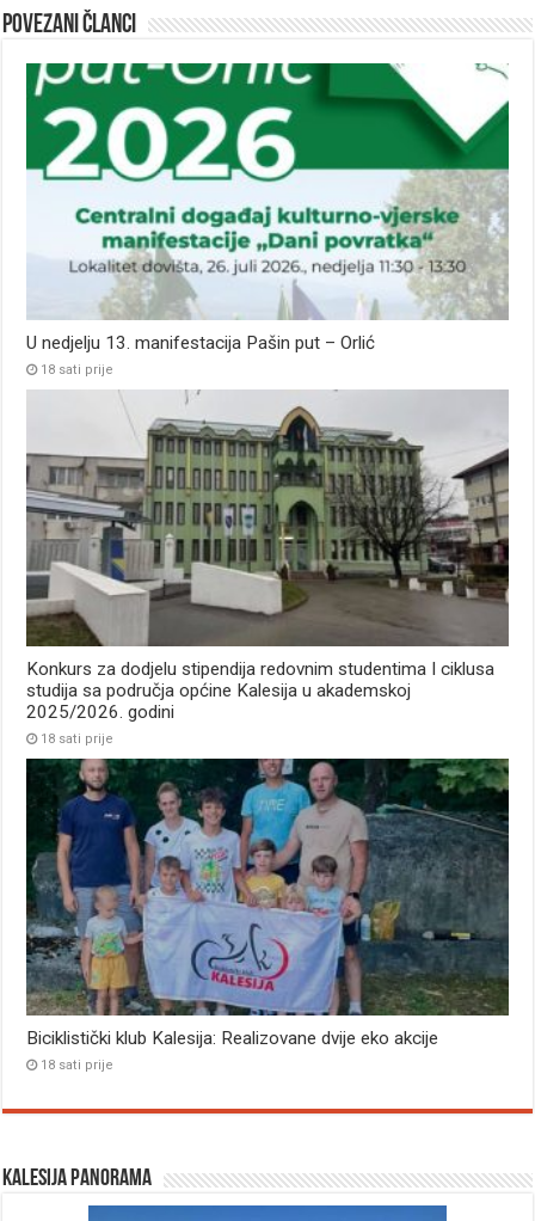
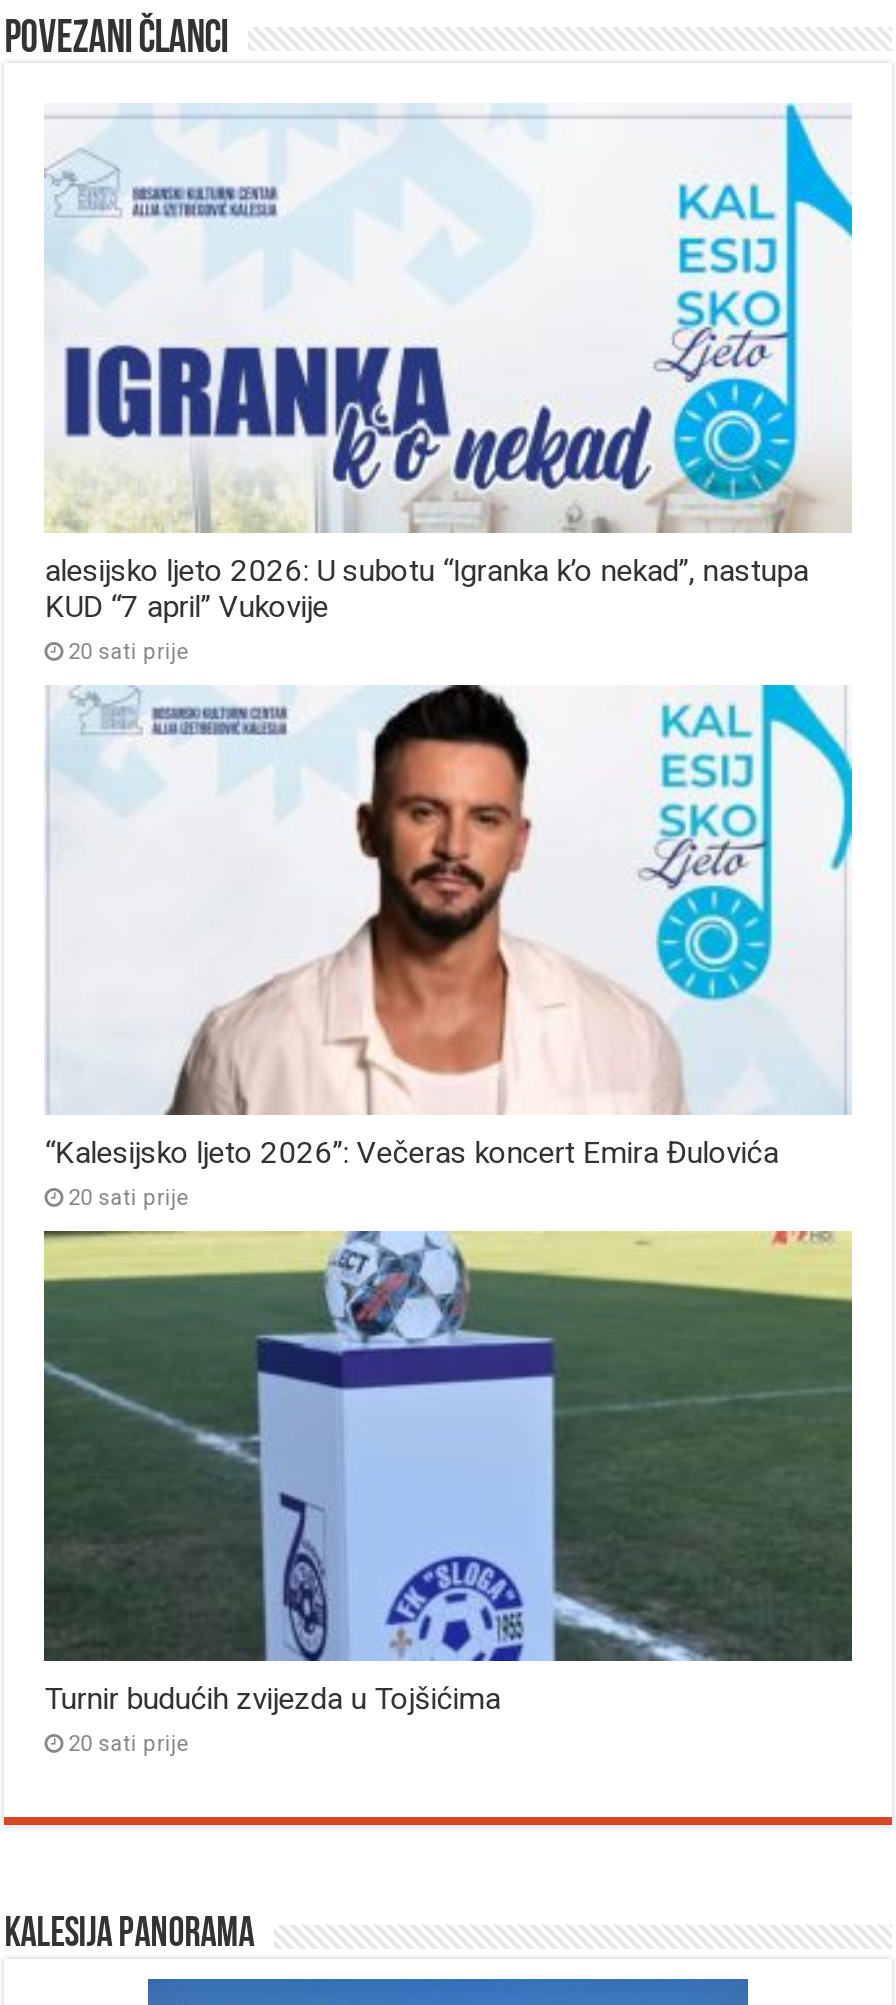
- [image]
- U nedjelju 13. manifestacija Pašin put – Orlić
- 18 sati prije
+ [image]
+ alesijsko ljeto 2026: U subotu “Igranka k’o nekad”, nastupa
+ KUD “7 april” Vukovije
+ 20 sati prije

- [image]
+ [image]

- Konkurs za dodjelu stipendija redovnim studentima I ciklusa
- studija sa područja općine Kalesija u akademskoj
- 2025/2026. godini
- 18 sati prije
+ “Kalesijsko ljeto 2026”: Večeras koncert Emira Đulovića
+ 20 sati prije

- [image]
- Biciklistički klub Kalesija: Realizovane dvije eko akcije
- 18 sati prije
+ [image]
+ Turnir budućih zvijezda u Tojšićima
+ 20 sati prije
